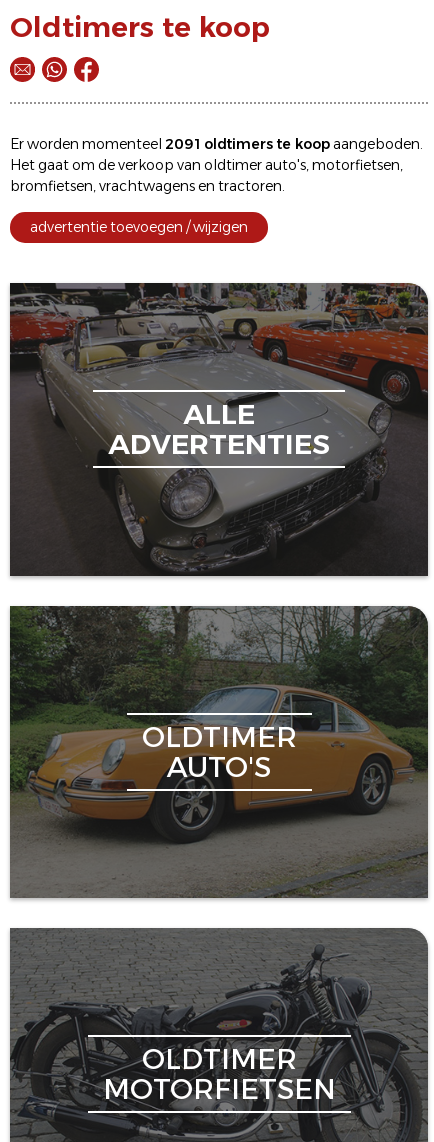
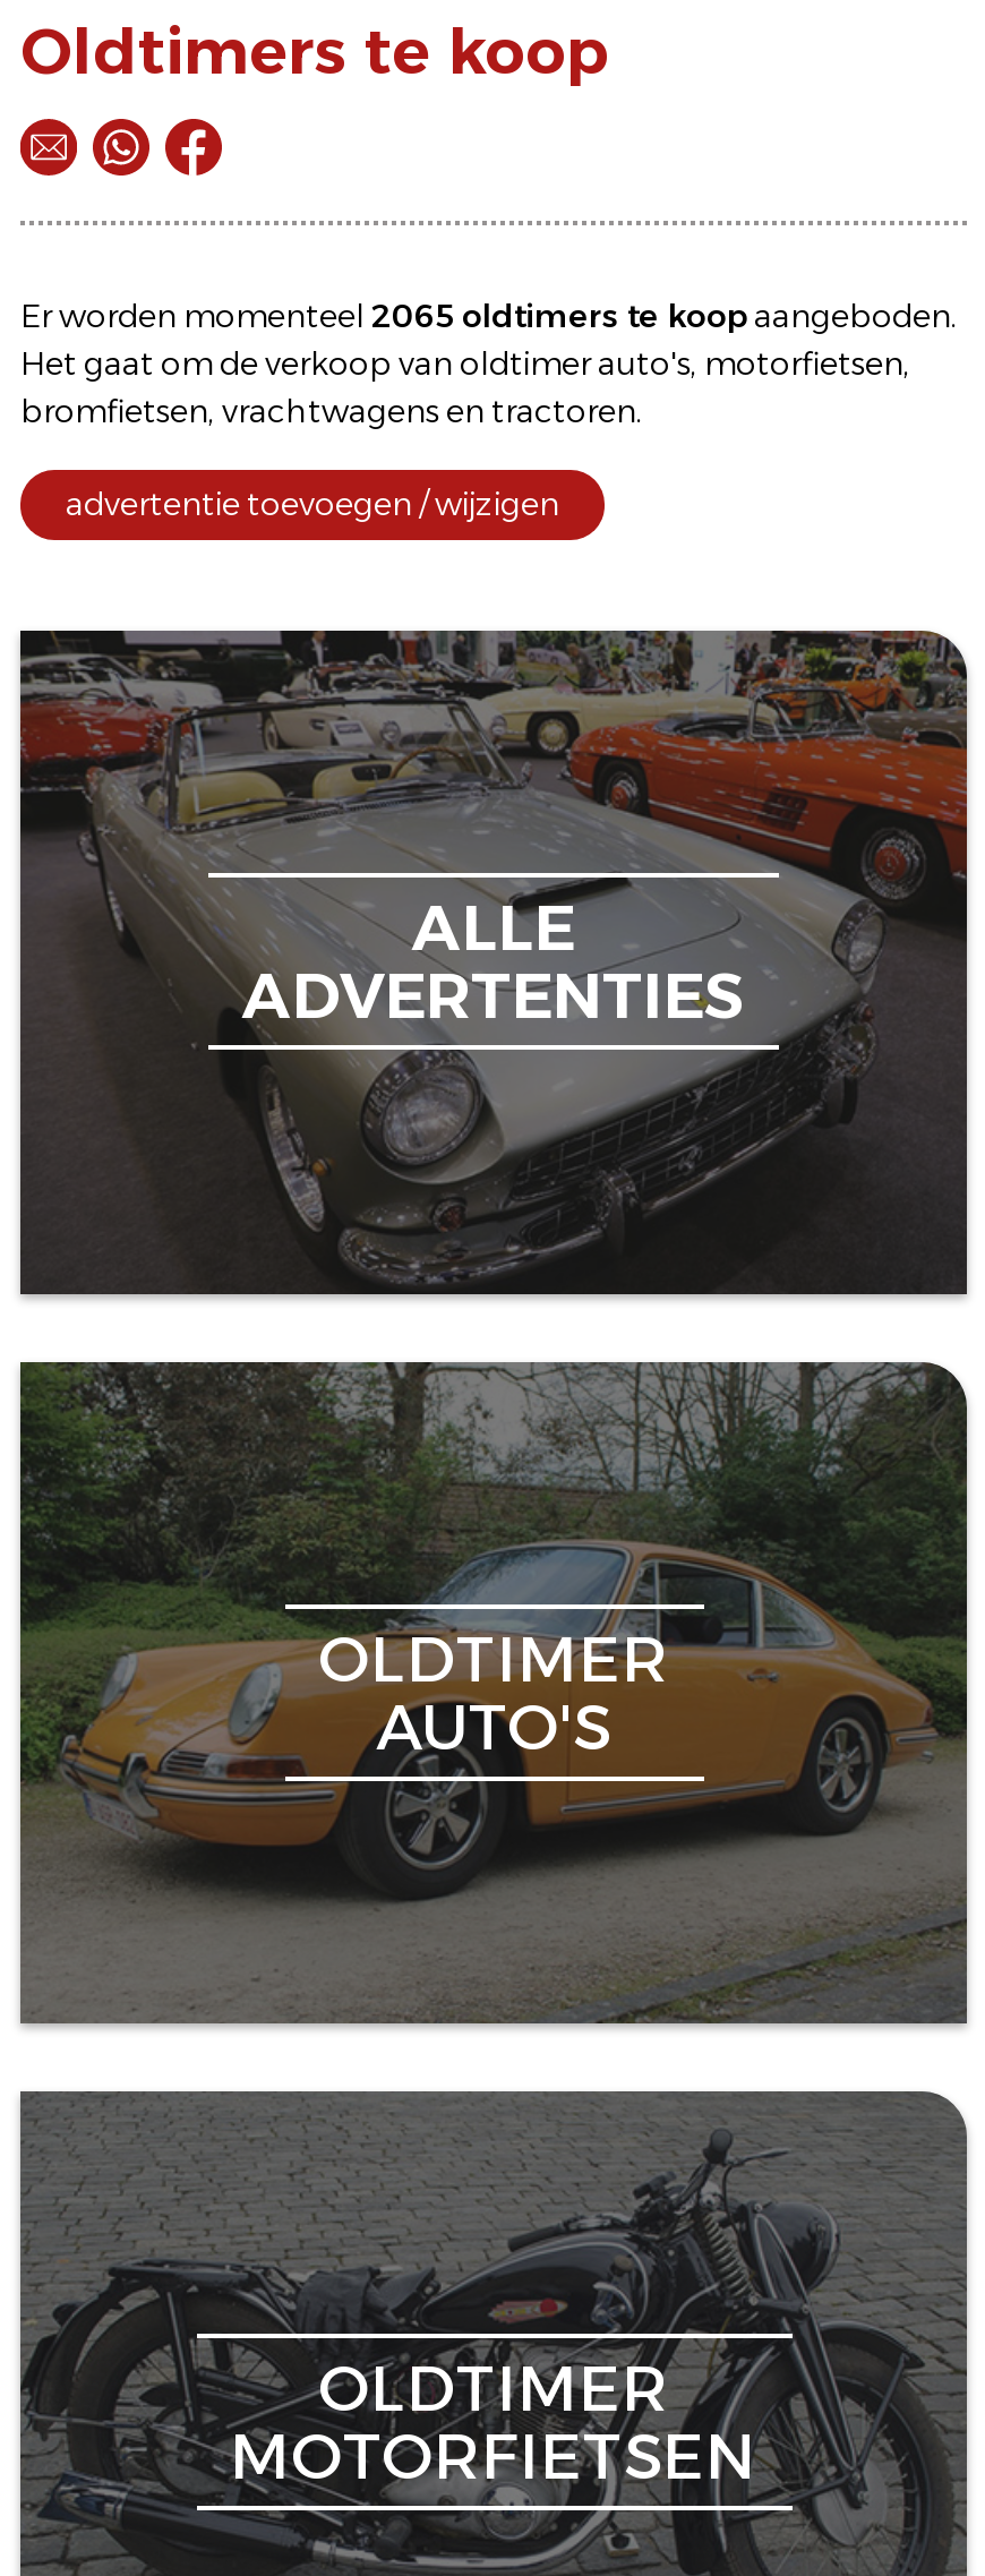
- Er worden momenteel 2091 oldtimers te koop aangeboden.
+ Er worden momenteel 2065 oldtimers te koop aangeboden.
